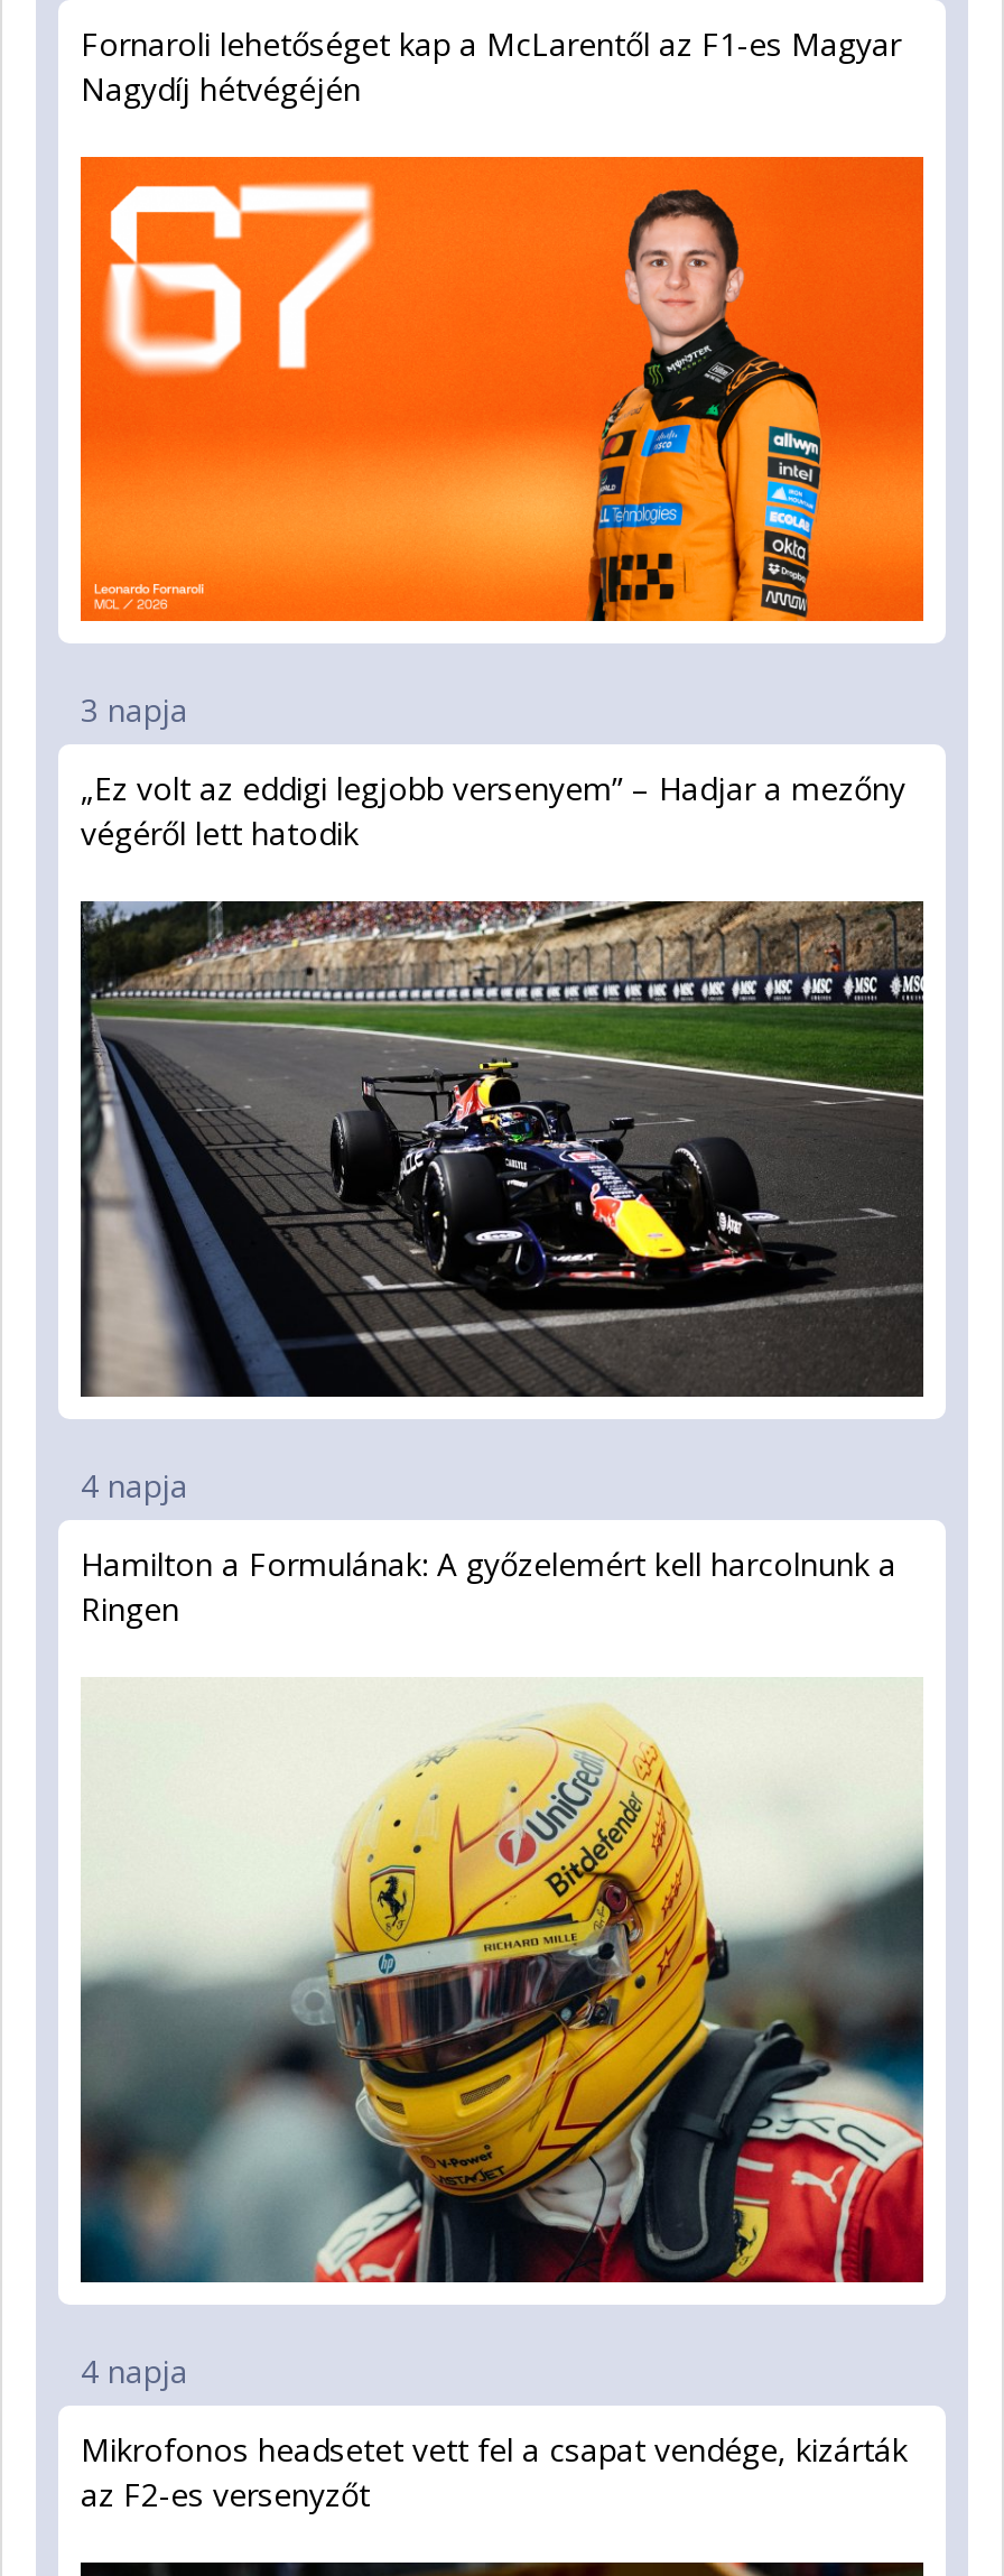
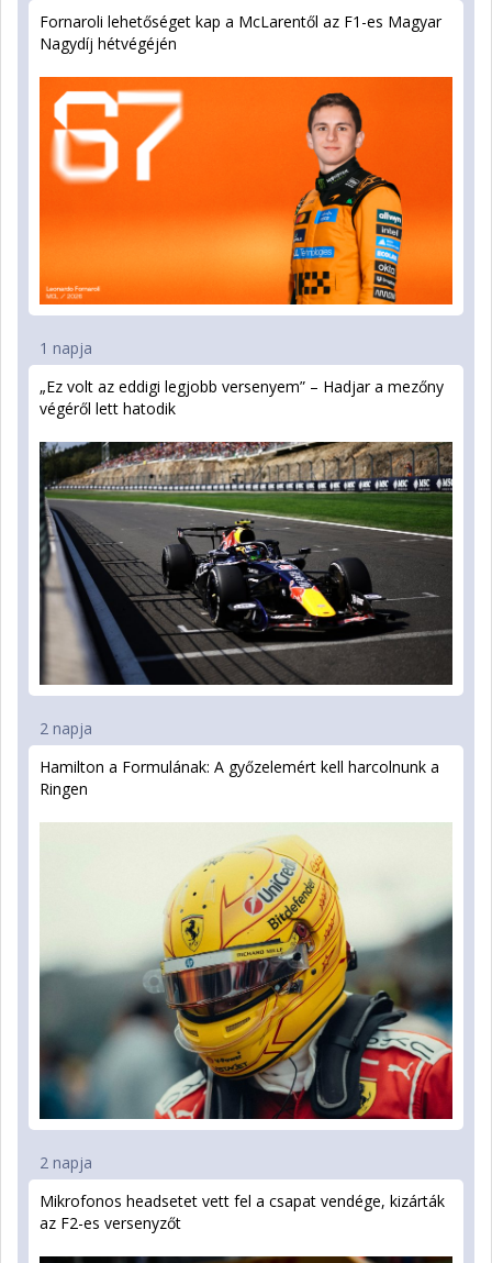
- 3 napja
+ 1 napja

- 4 napja
+ 2 napja

- 4 napja
+ 2 napja
